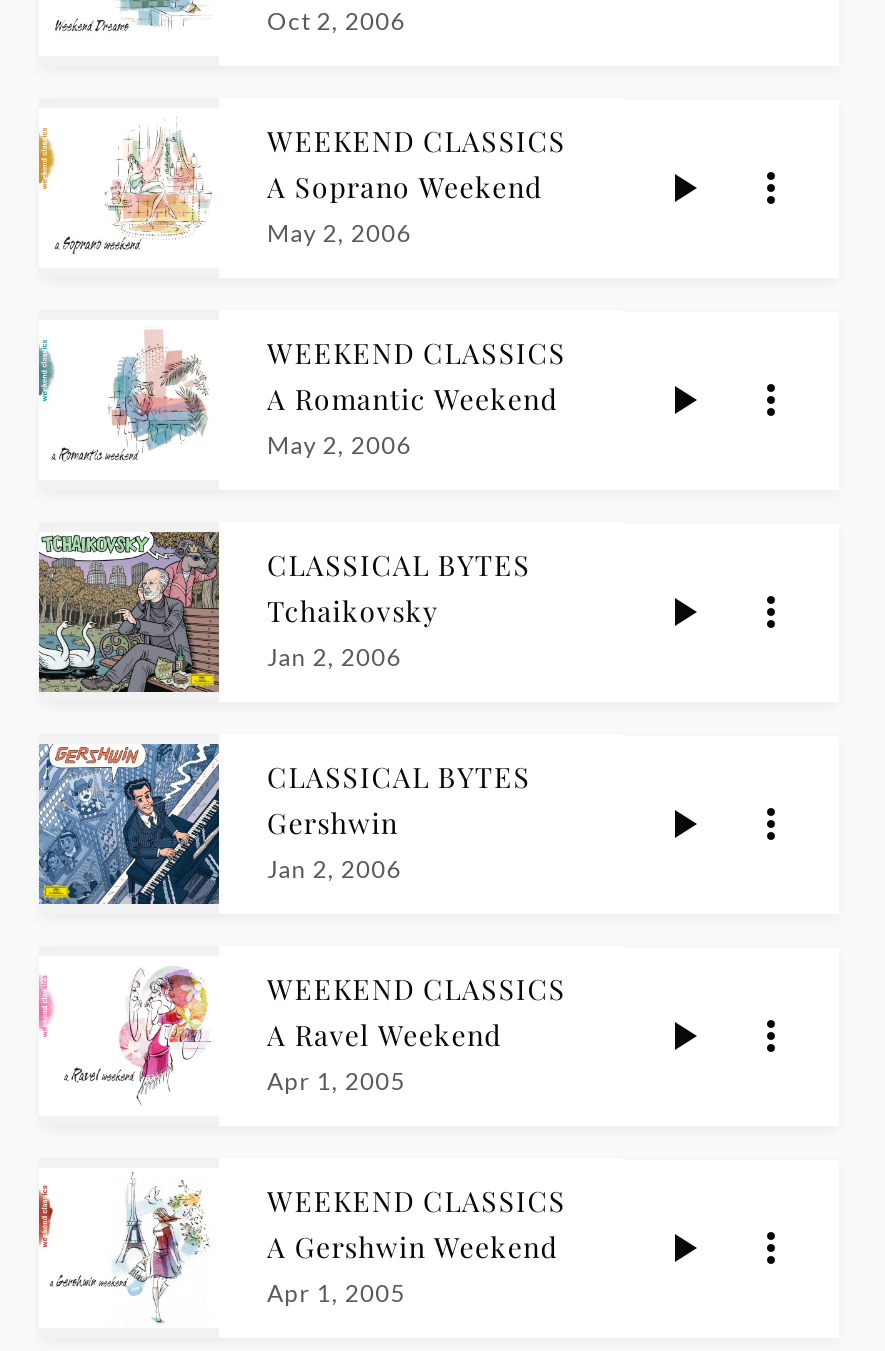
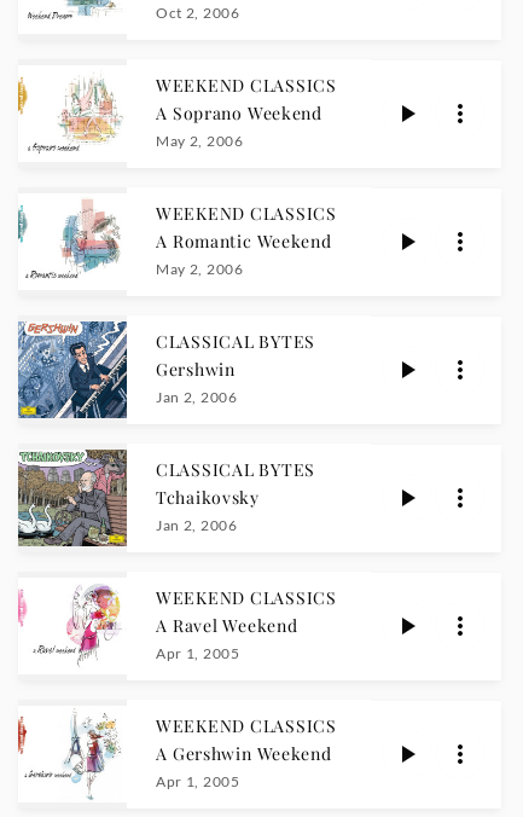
moved down: [image] | Tchaikovsky

moved up: [image] | Gershwin
